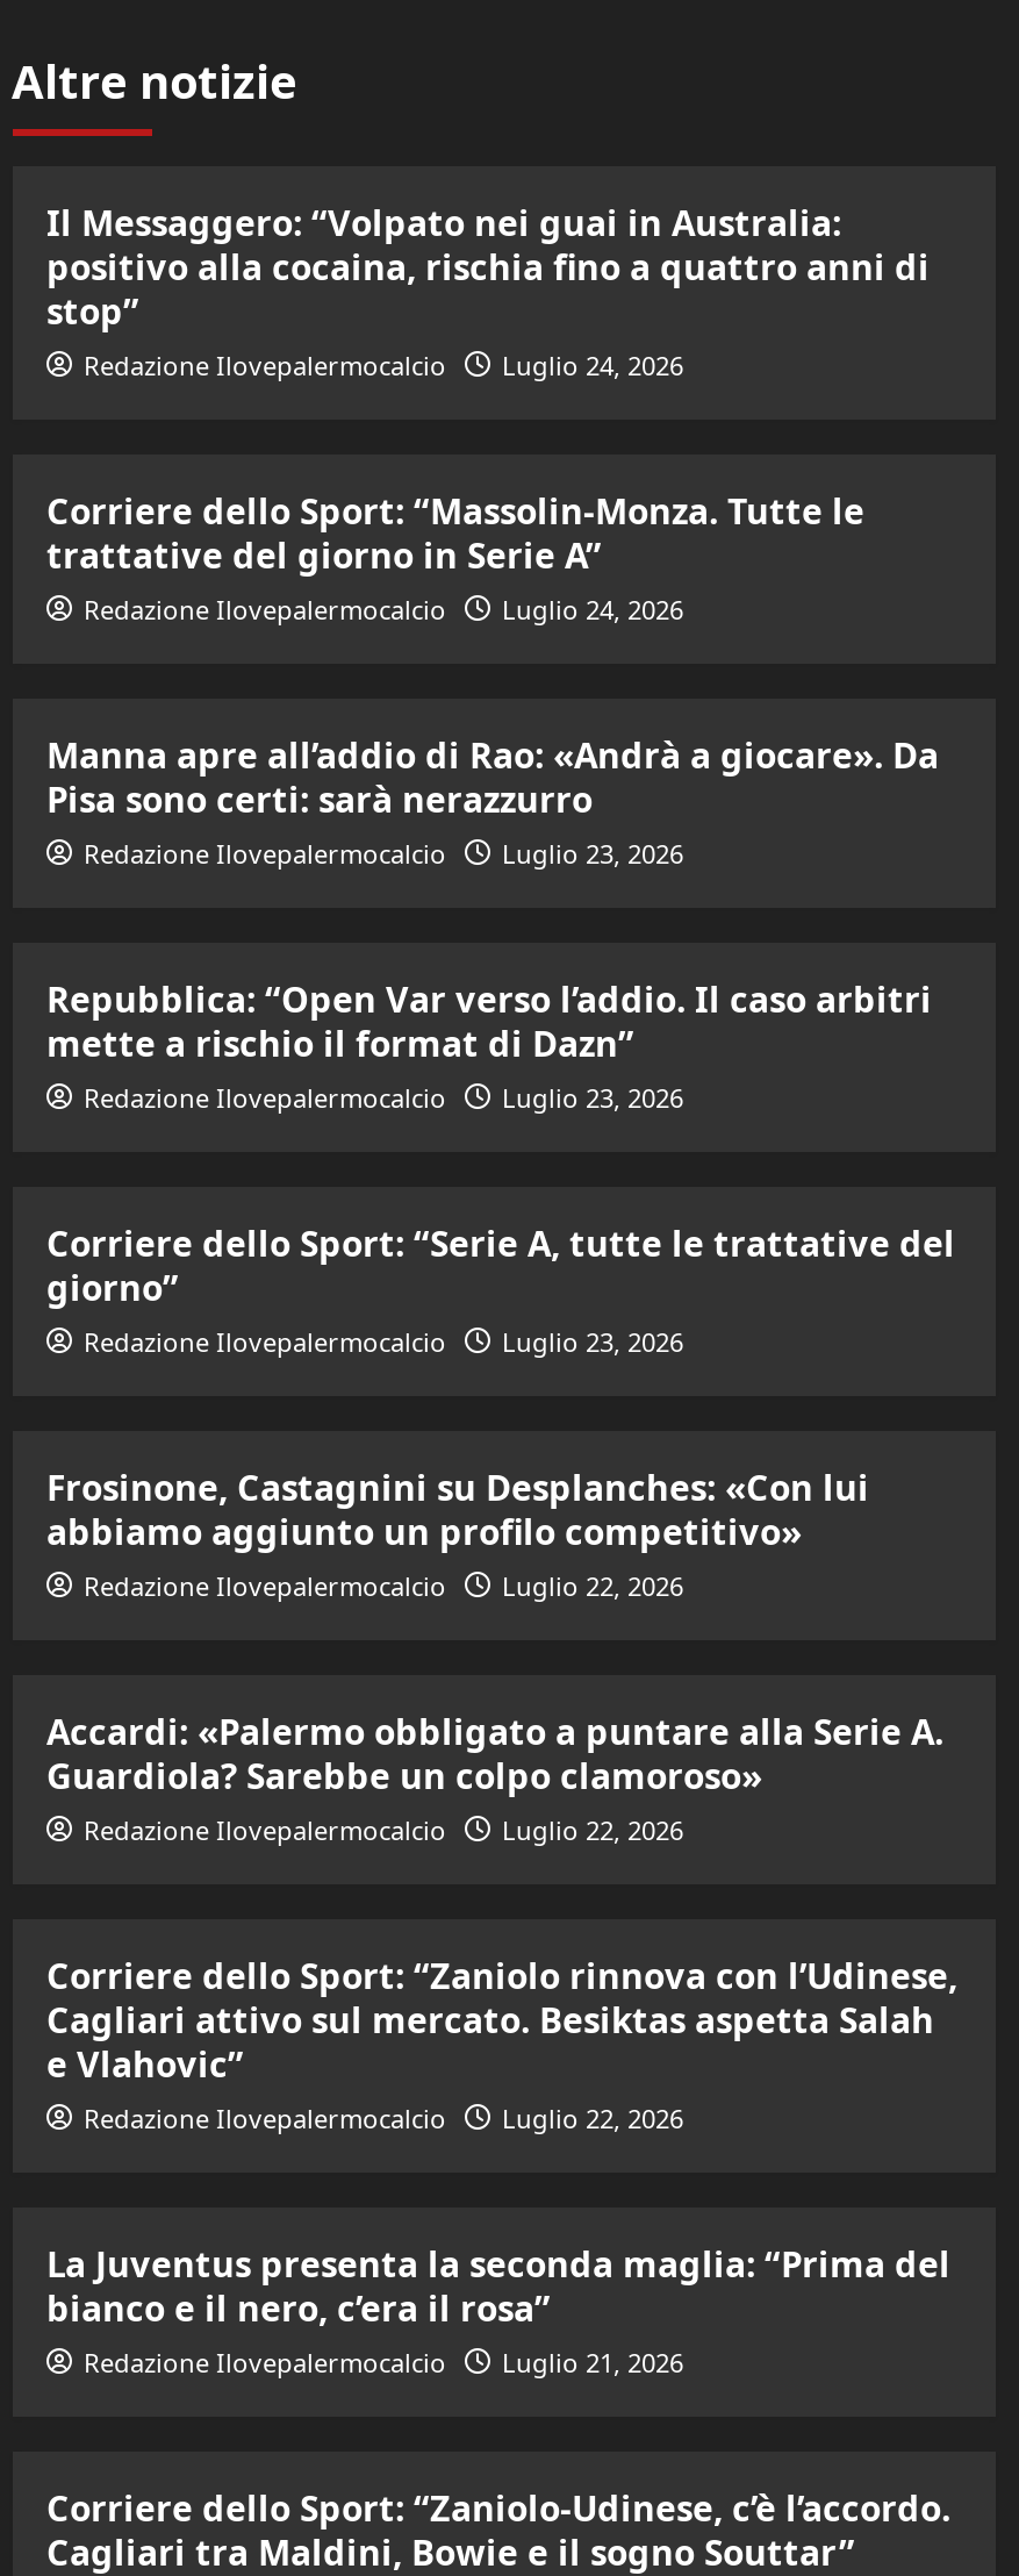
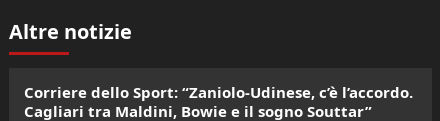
- Il Messaggero: “Volpato nei guai in Australia:
- positivo alla cocaina, rischia fino a quattro anni di
- stop”
- Redazione Ilovepalermocalcio
- Luglio 24, 2026
- Corriere dello Sport: “Massolin-Monza. Tutte le
- trattative del giorno in Serie A”
- Redazione Ilovepalermocalcio
- Luglio 24, 2026
- Manna apre all’addio di Rao: «Andrà a giocare». Da
- Pisa sono certi: sarà nerazzurro
- Redazione Ilovepalermocalcio
- Luglio 23, 2026
- Repubblica: “Open Var verso l’addio. Il caso arbitri
- mette a rischio il format di Dazn”
- Redazione Ilovepalermocalcio
- Luglio 23, 2026
- Corriere dello Sport: “Serie A, tutte le trattative del
- giorno”
- Redazione Ilovepalermocalcio
- Luglio 23, 2026
- Frosinone, Castagnini su Desplanches: «Con lui
- abbiamo aggiunto un profilo competitivo»
- Redazione Ilovepalermocalcio
- Luglio 22, 2026
- Accardi: «Palermo obbligato a puntare alla Serie A.
- Guardiola? Sarebbe un colpo clamoroso»
- Redazione Ilovepalermocalcio
- Luglio 22, 2026
- Corriere dello Sport: “Zaniolo rinnova con l’Udinese,
- Cagliari attivo sul mercato. Besiktas aspetta Salah
- e Vlahovic”
- Redazione Ilovepalermocalcio
- Luglio 22, 2026
- La Juventus presenta la seconda maglia: “Prima del
- bianco e il nero, c’era il rosa”
- Redazione Ilovepalermocalcio
- Luglio 21, 2026
